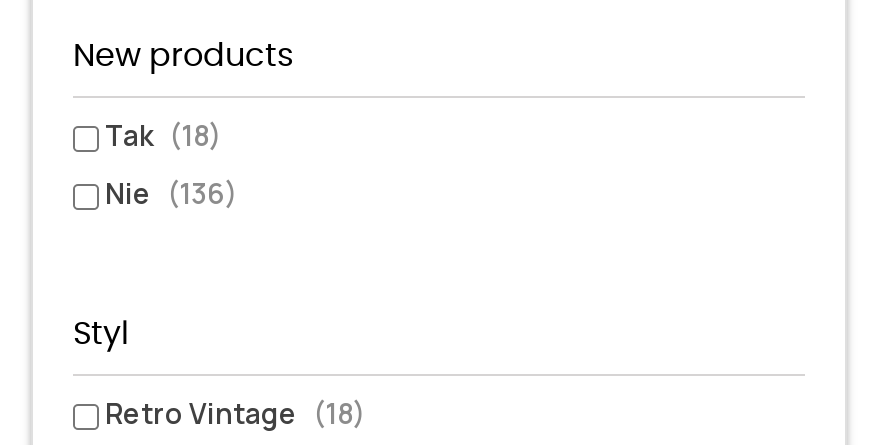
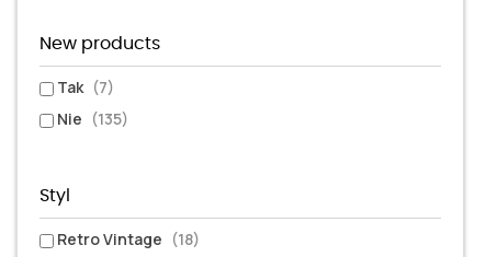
- Tak (18)
+ Tak (7)

- Nie (136)
+ Nie (135)
